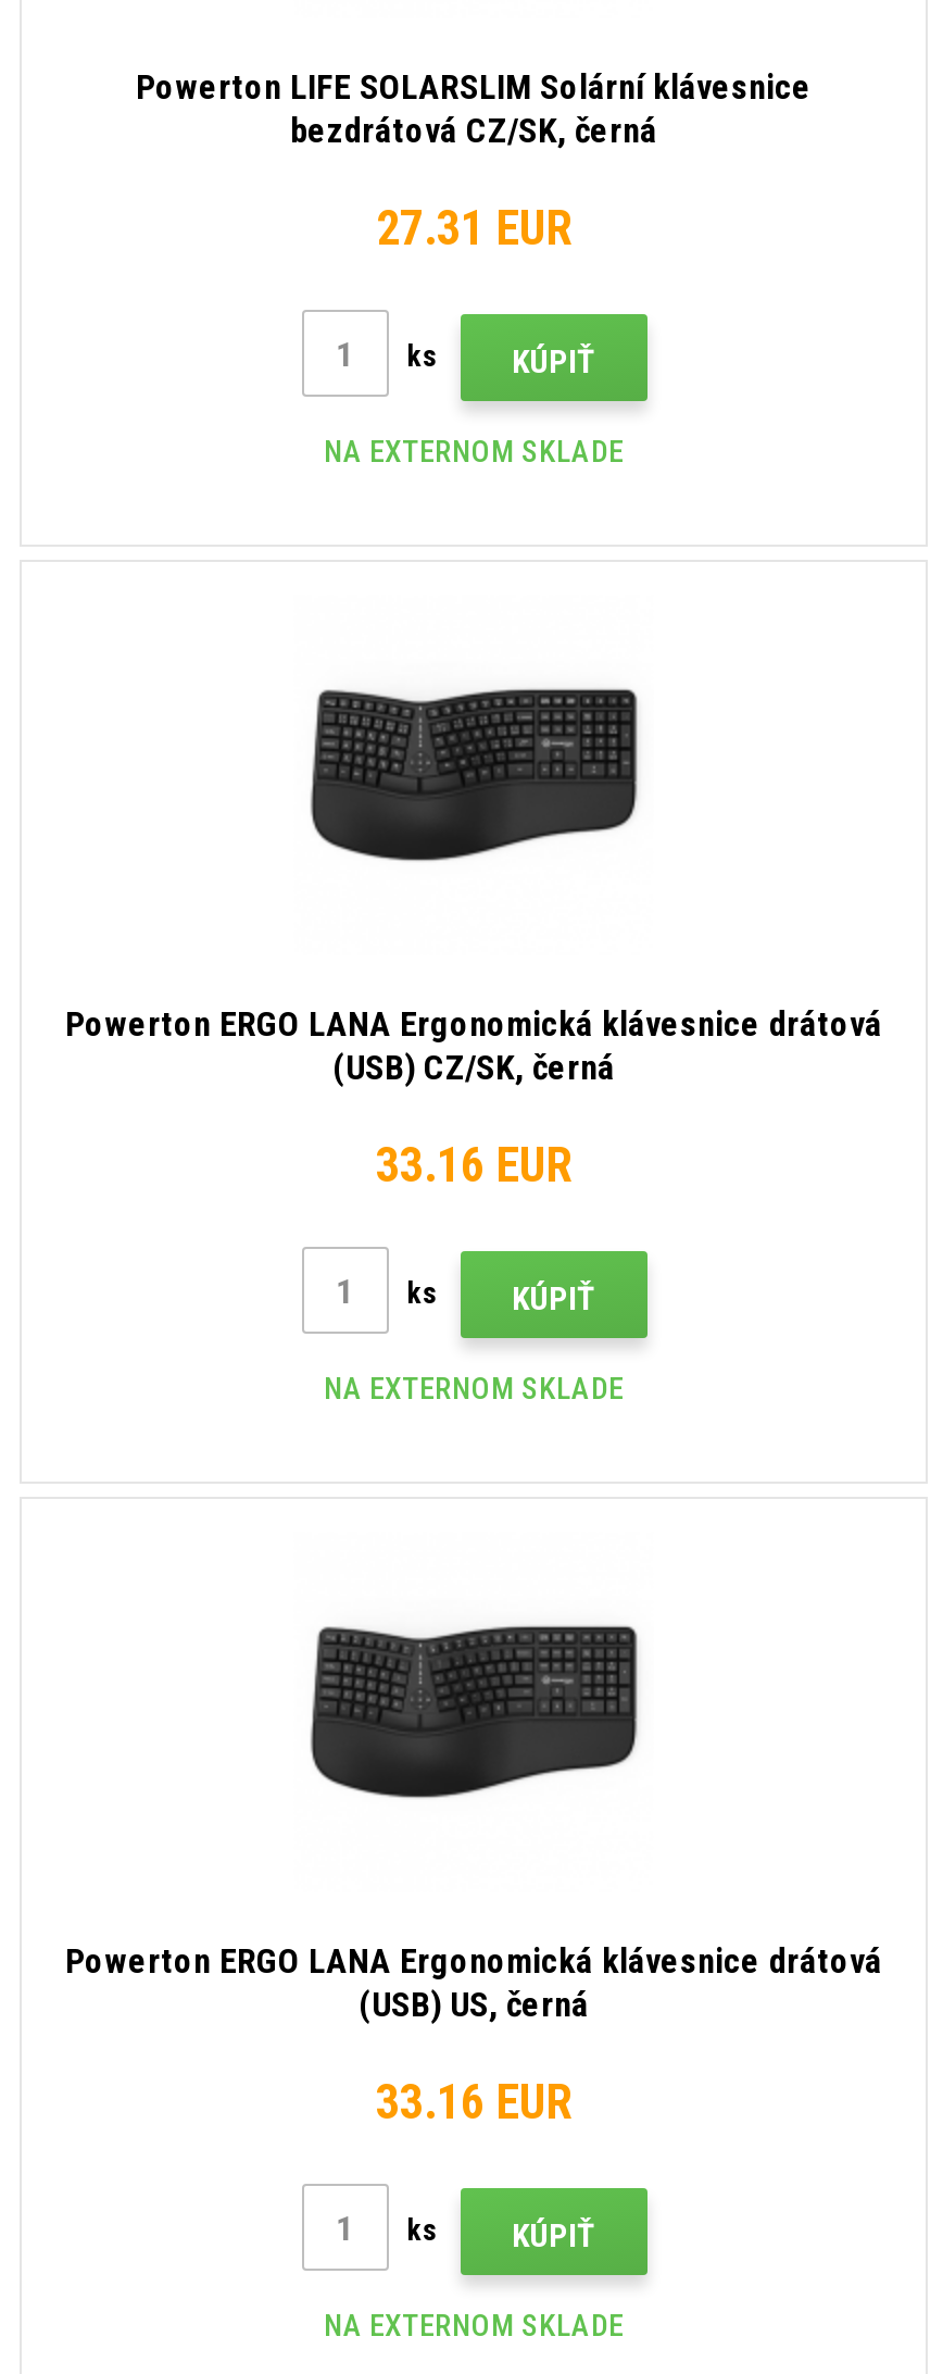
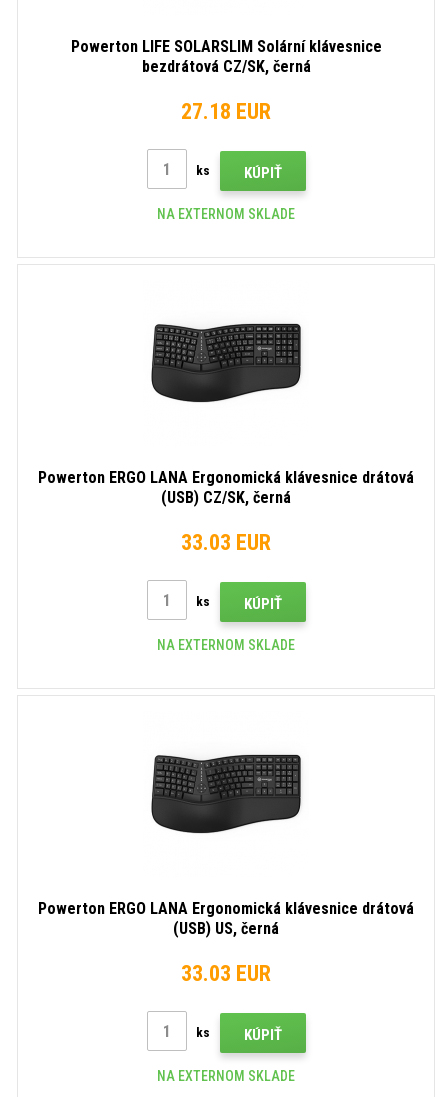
- 27.31 EUR
+ 27.18 EUR

- 33.16 EUR
+ 33.03 EUR

- 33.16 EUR
+ 33.03 EUR
